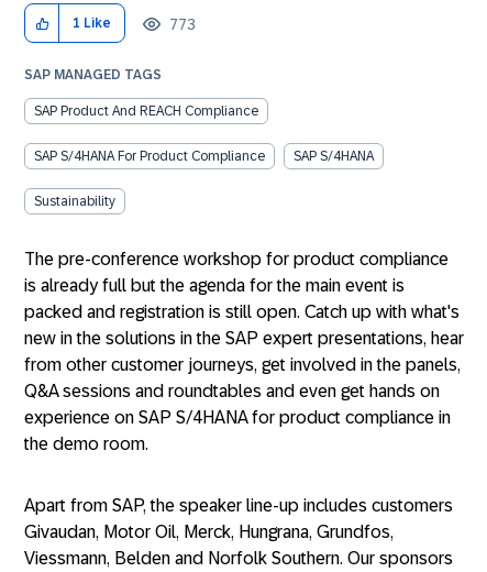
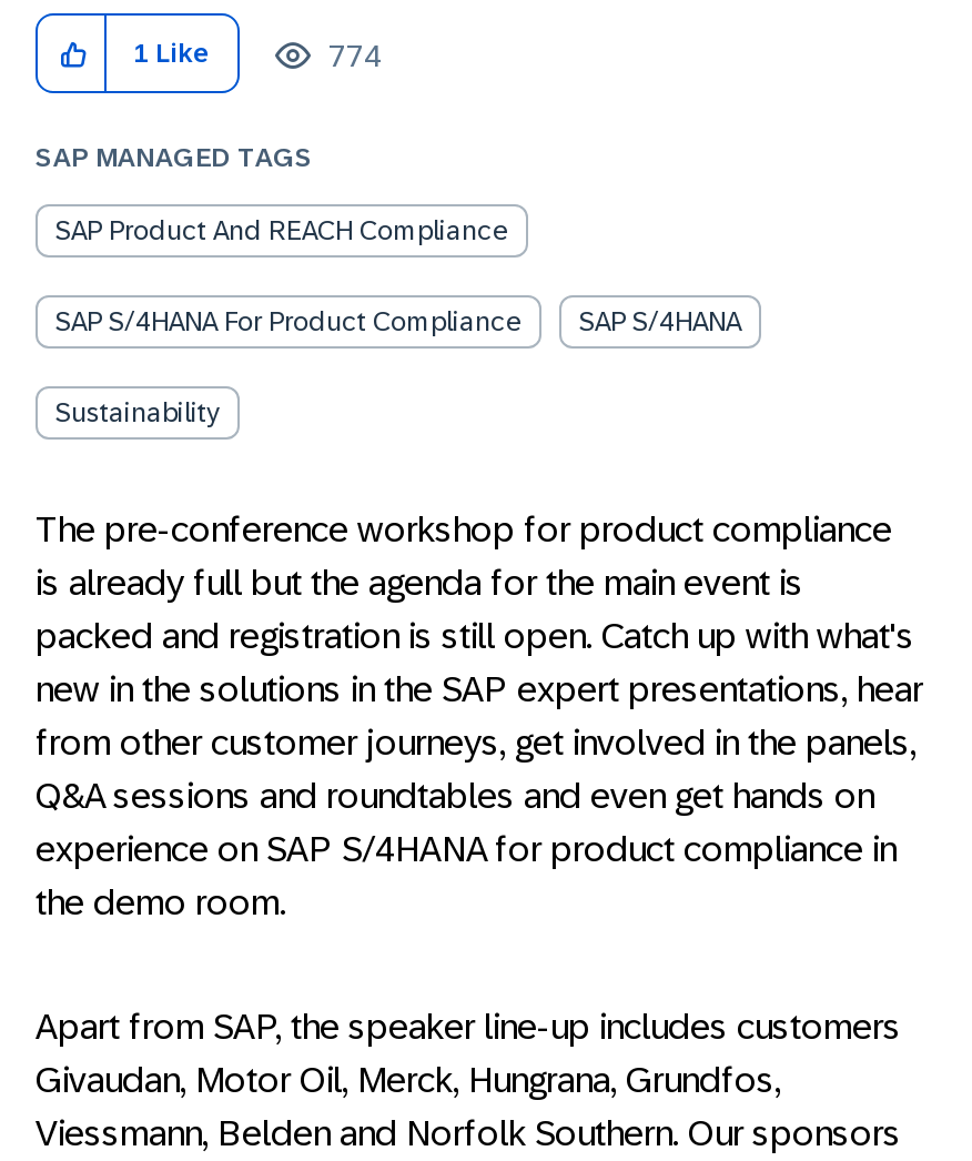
- 773
+ 774
